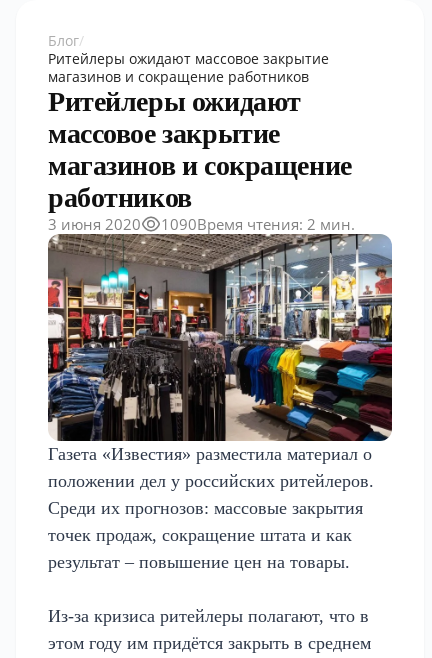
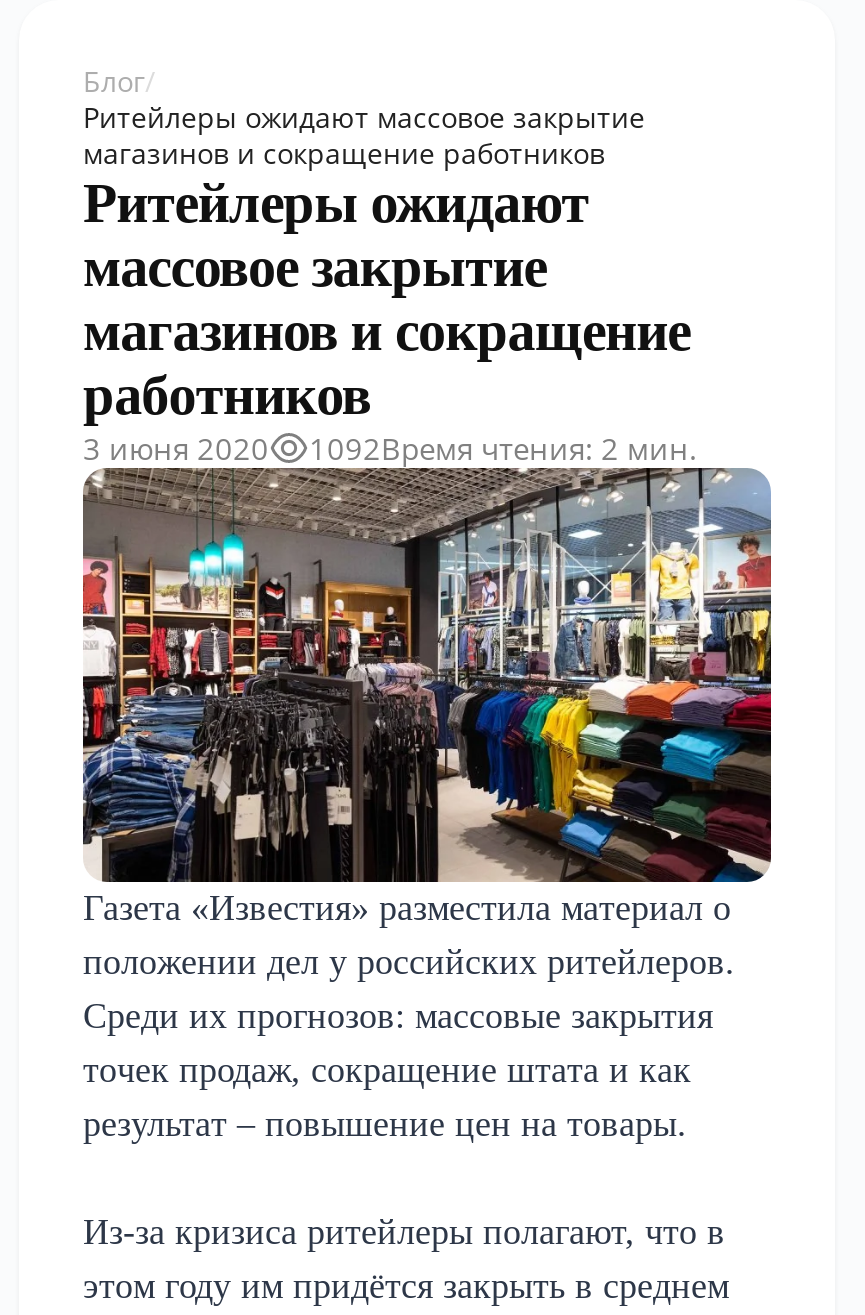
- 1090Время чтения: 2 мин.
+ 1092Время чтения: 2 мин.
